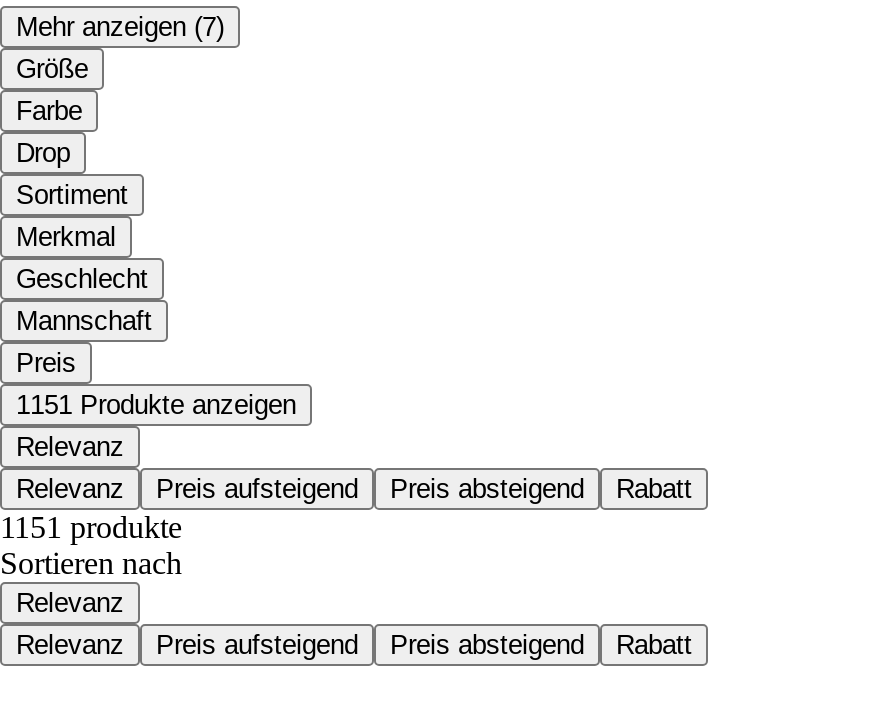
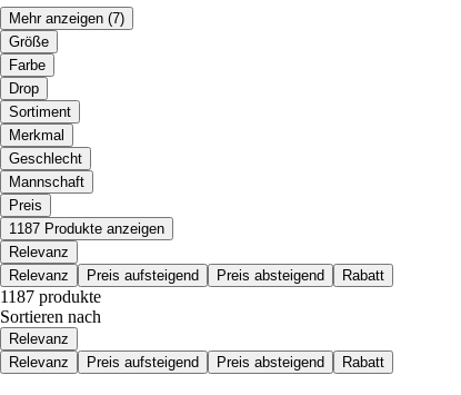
- 1151 Produkte anzeigen
+ 1187 Produkte anzeigen

- 1151 produkte
+ 1187 produkte
